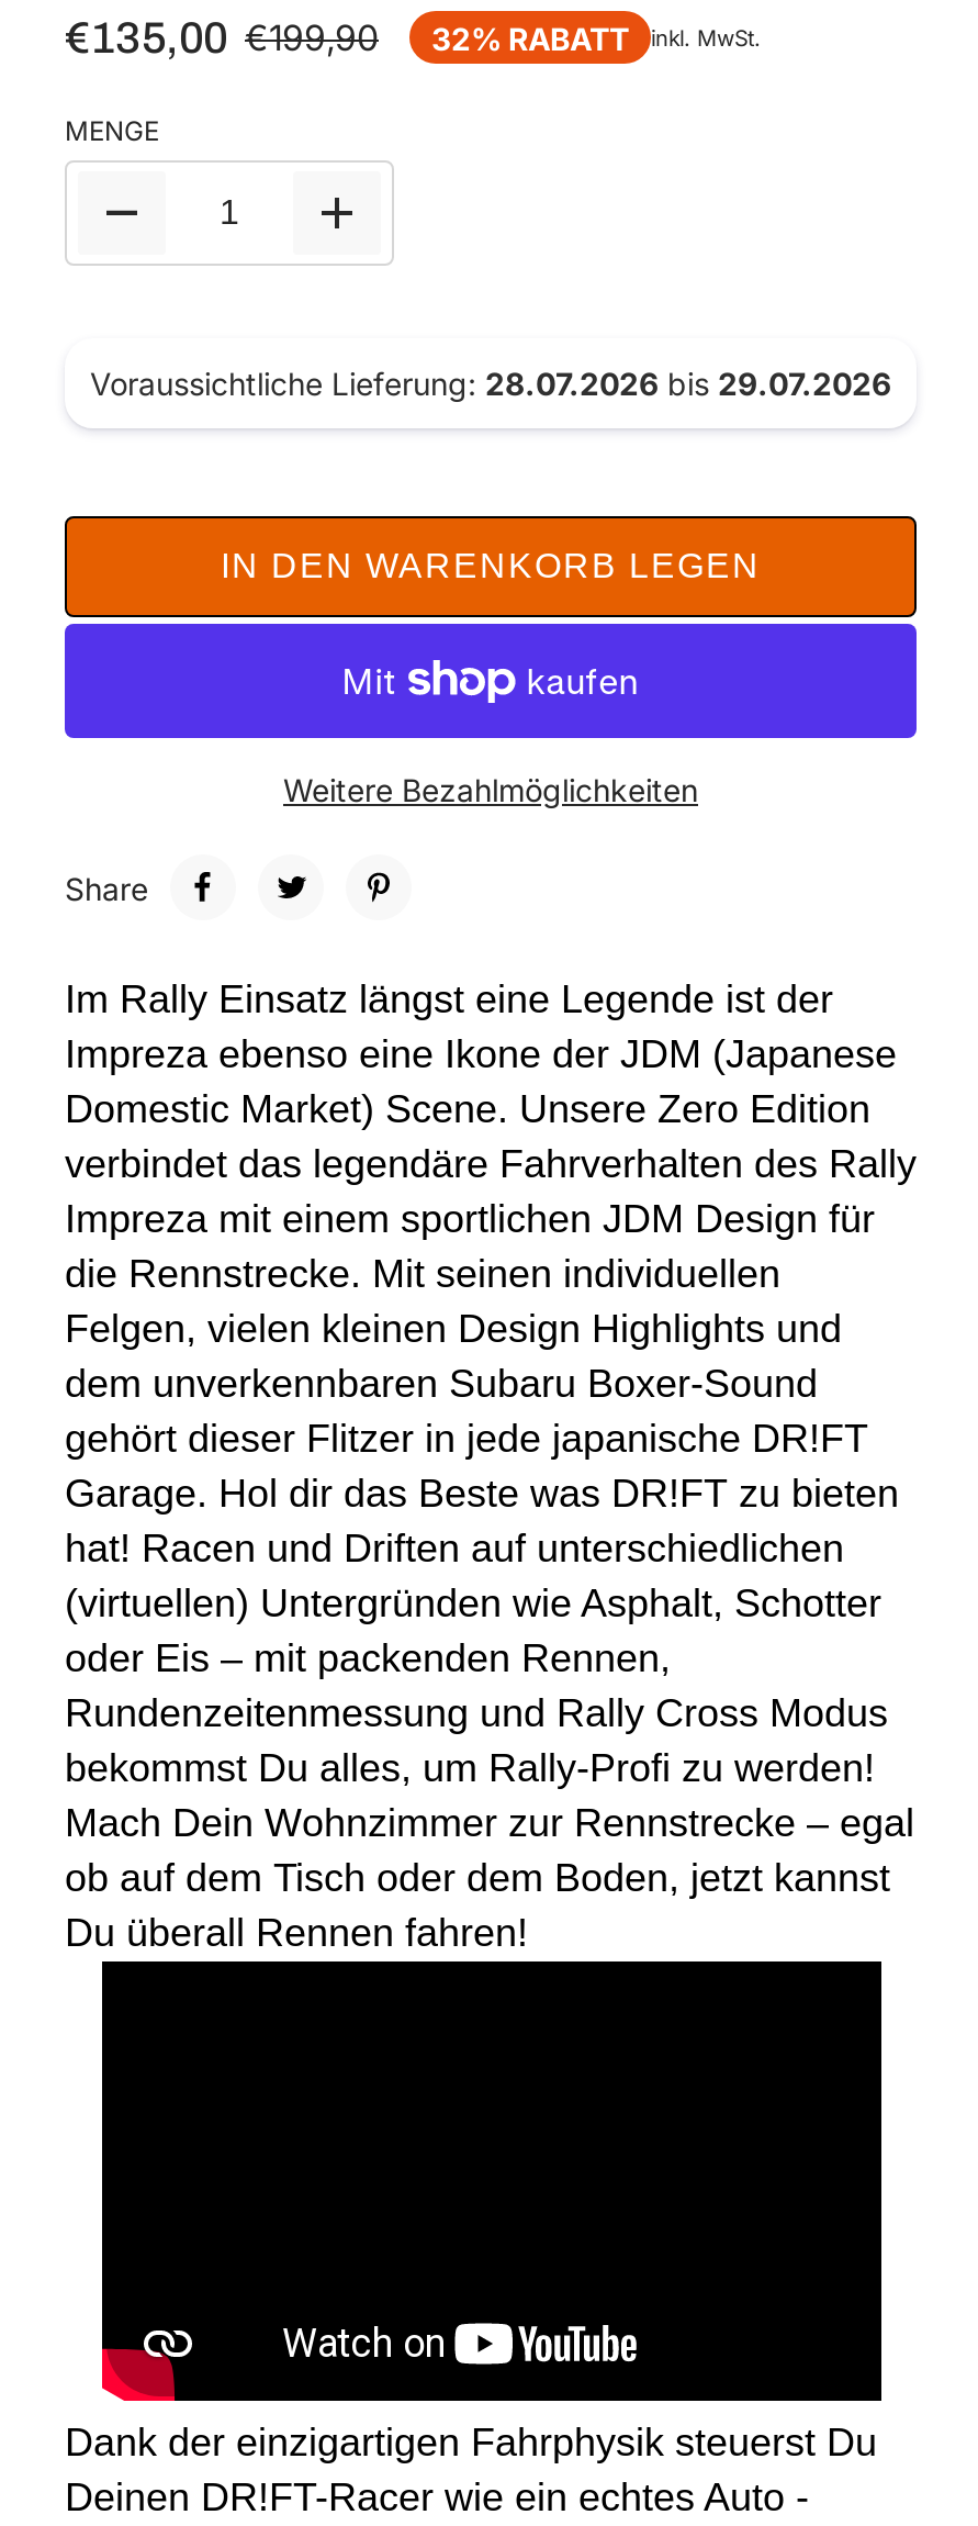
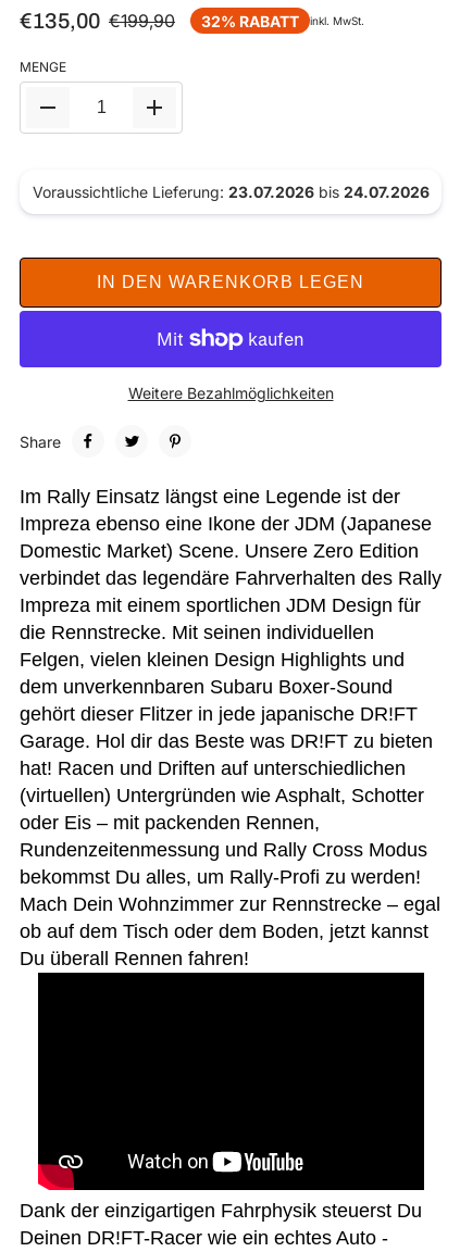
- Voraussichtliche Lieferung: 28.07.2026 bis 29.07.2026
+ Voraussichtliche Lieferung: 23.07.2026 bis 24.07.2026
